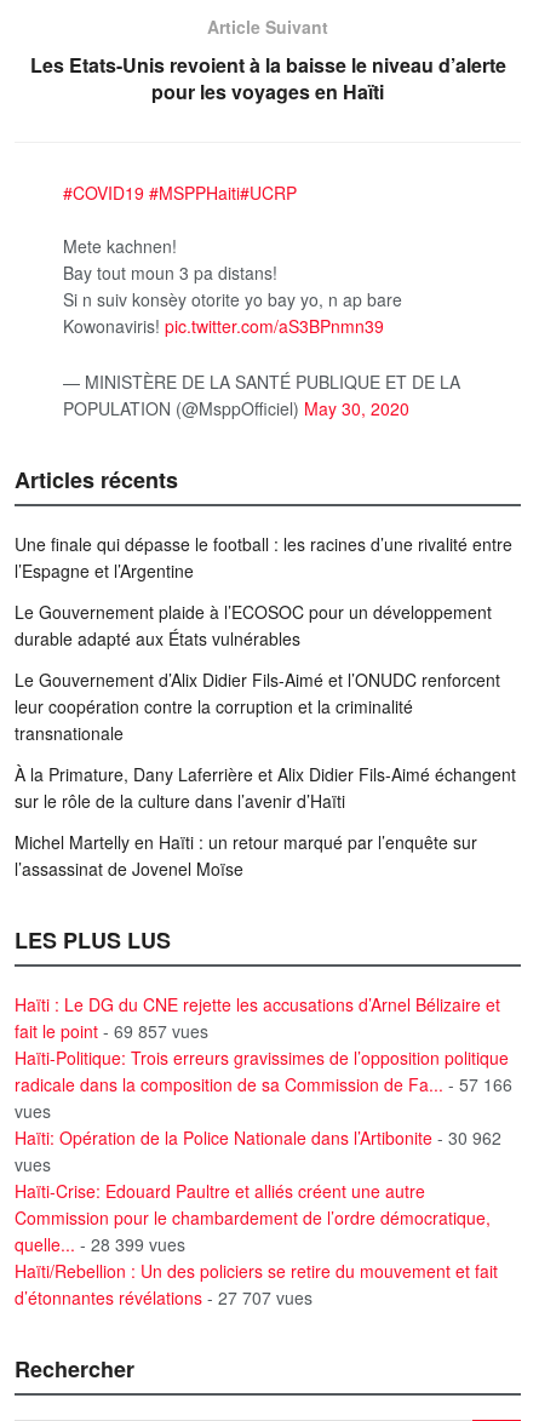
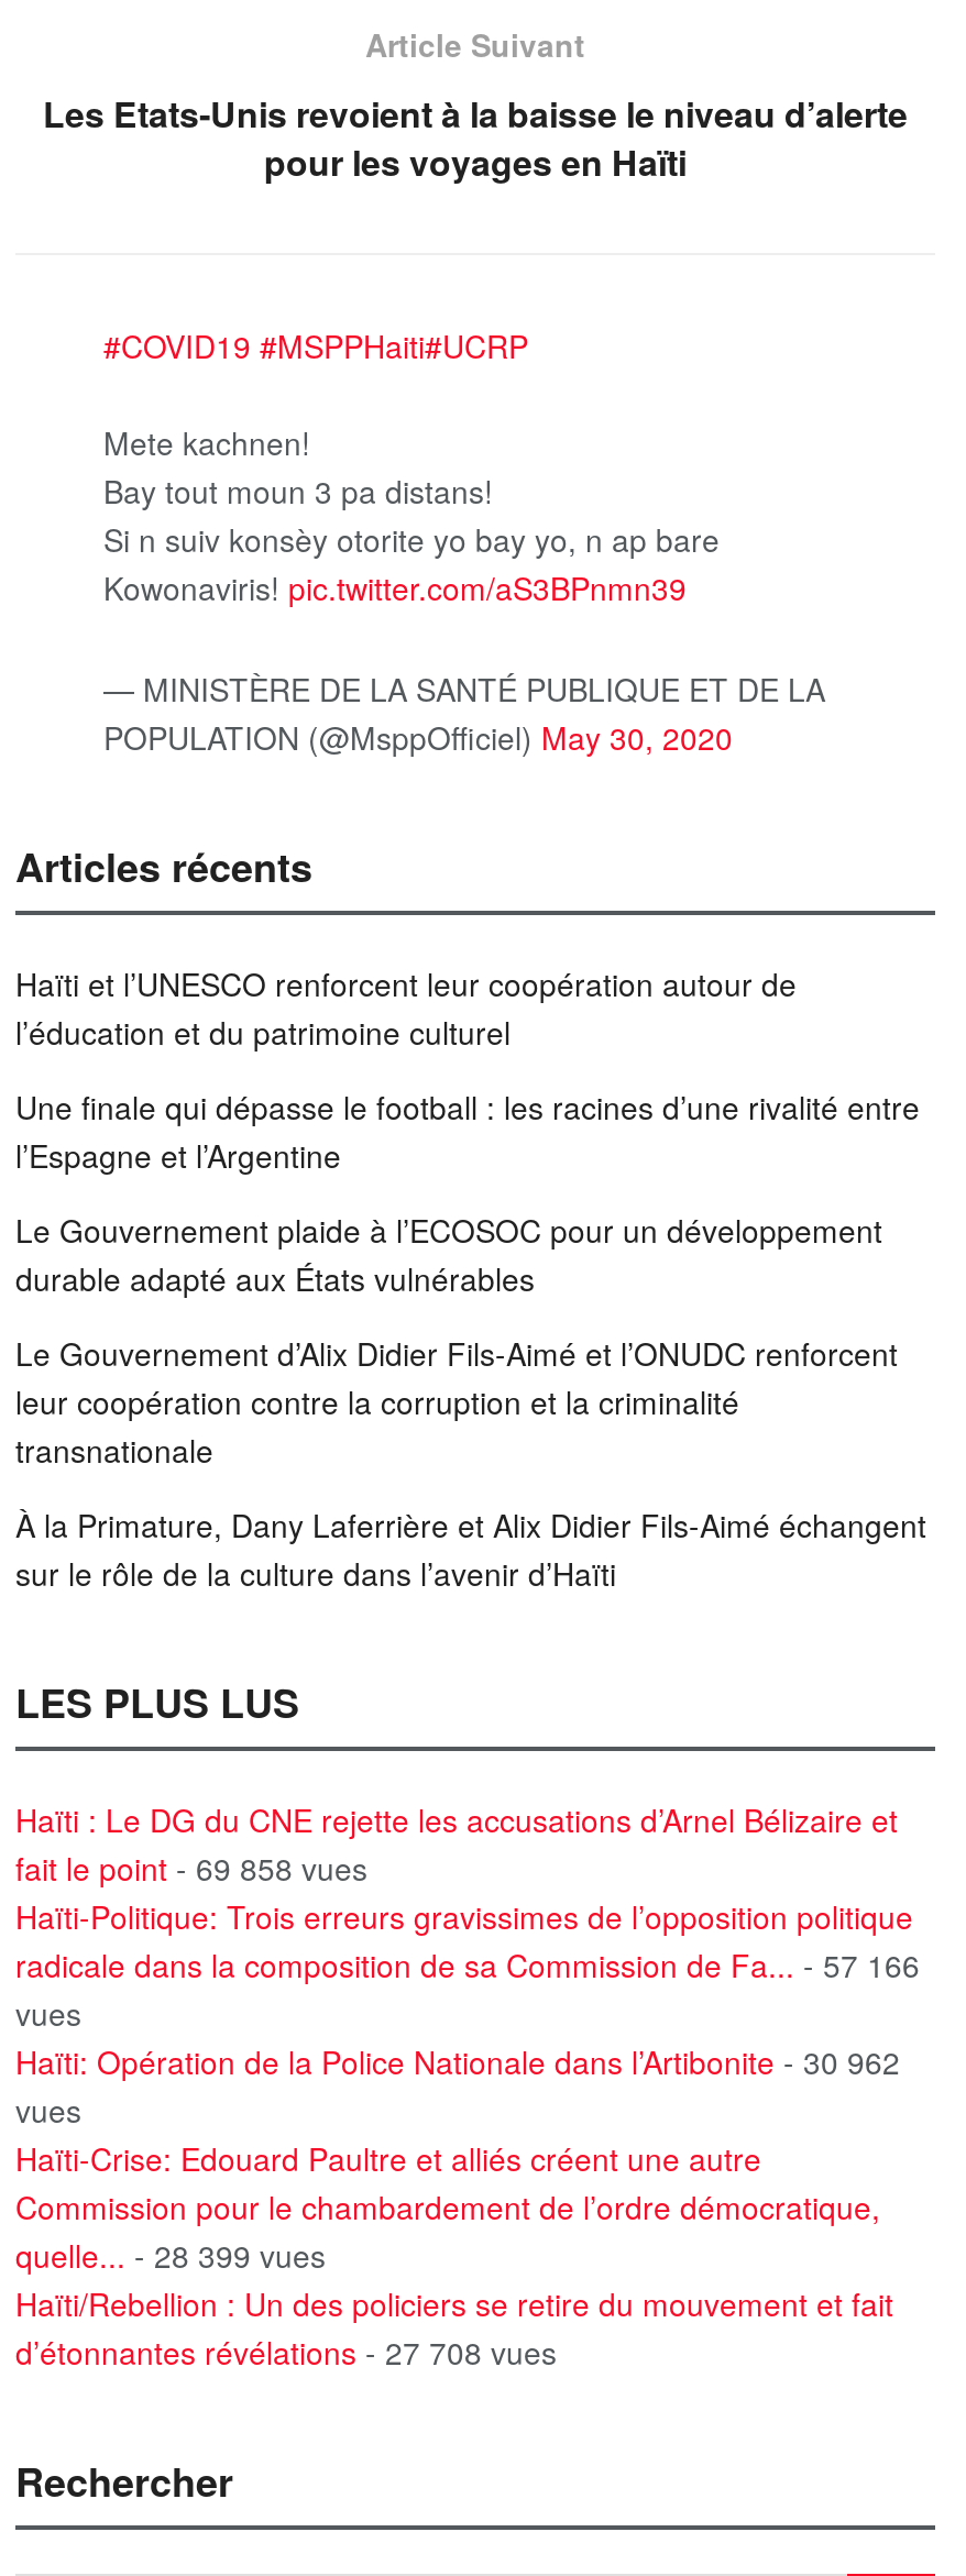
+ Haïti et l’UNESCO renforcent leur coopération autour de
+ l’éducation et du patrimoine culturel

moved down: Une finale qui dépasse le football : les racines d’une rivalité entre | l’Espagne et l’Argentine | Le Gouvernement plaide à l’ECOSOC pour un développement | ... | À la Primature, Dany Laferrière et Alix Didier Fils-Aimé échangent | sur le rôle de la culture dans l’avenir d’Haïti

- Michel Martelly en Haïti : un retour marqué par l’enquête sur
- l’assassinat de Jovenel Moïse

- fait le point - 69 857 vues
+ fait le point - 69 858 vues

- d’étonnantes révélations - 27 707 vues
+ d’étonnantes révélations - 27 708 vues
